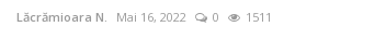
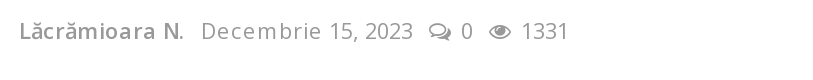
- Lăcrămioara N. Mai 16, 2022
+ Lăcrămioara N. Decembrie 15, 2023

- 1511
+ 1331
